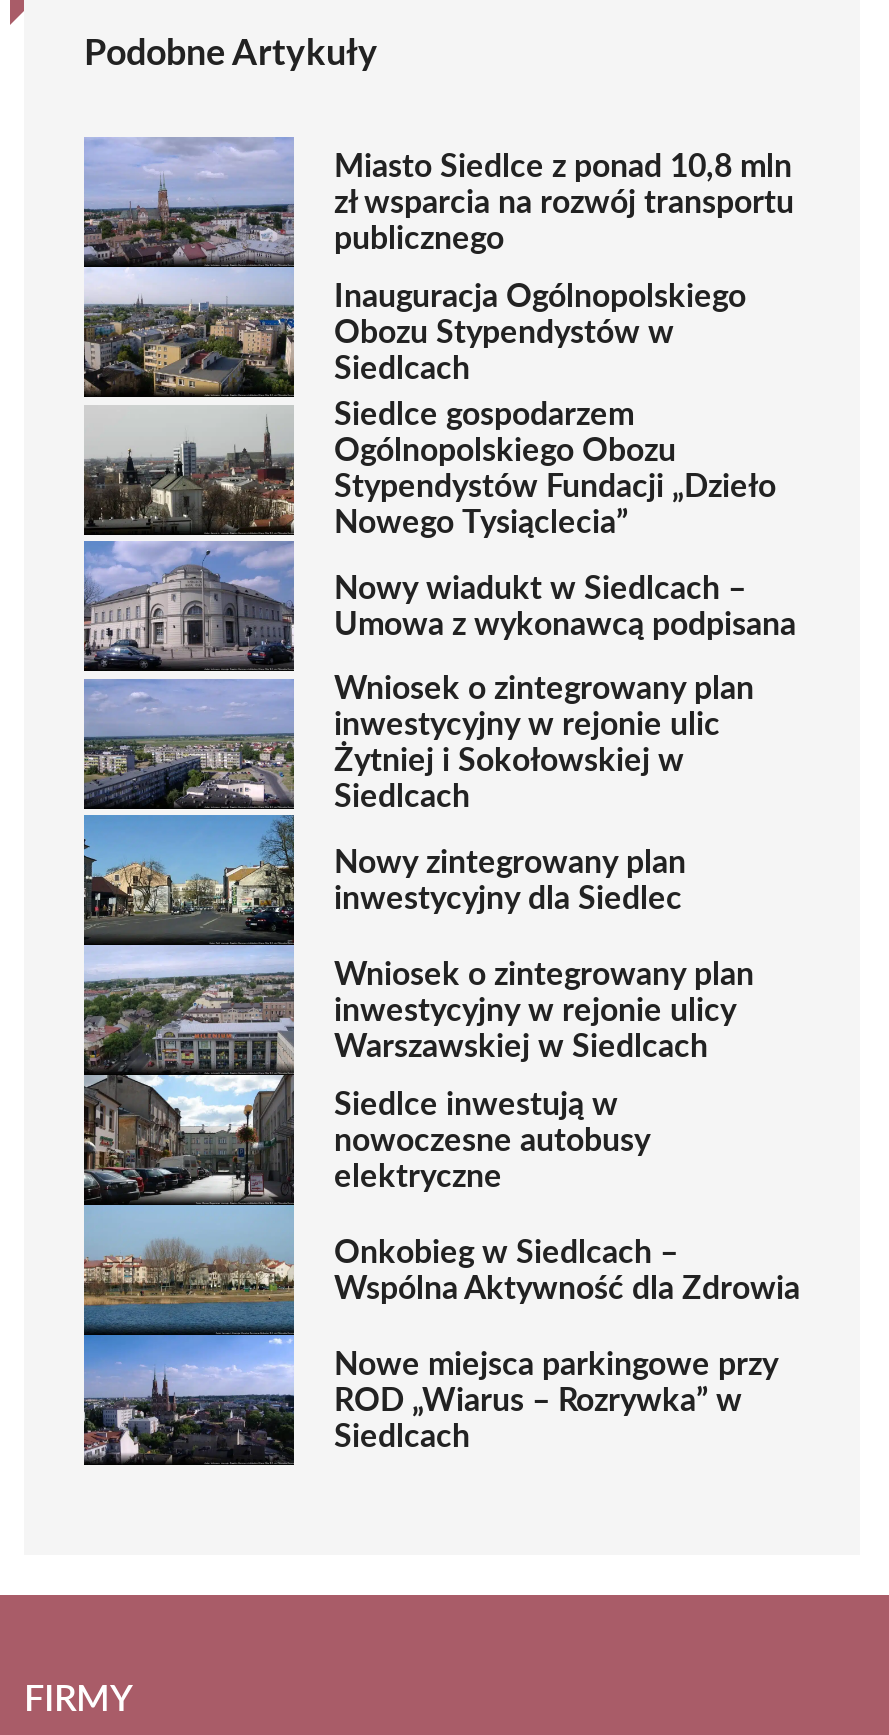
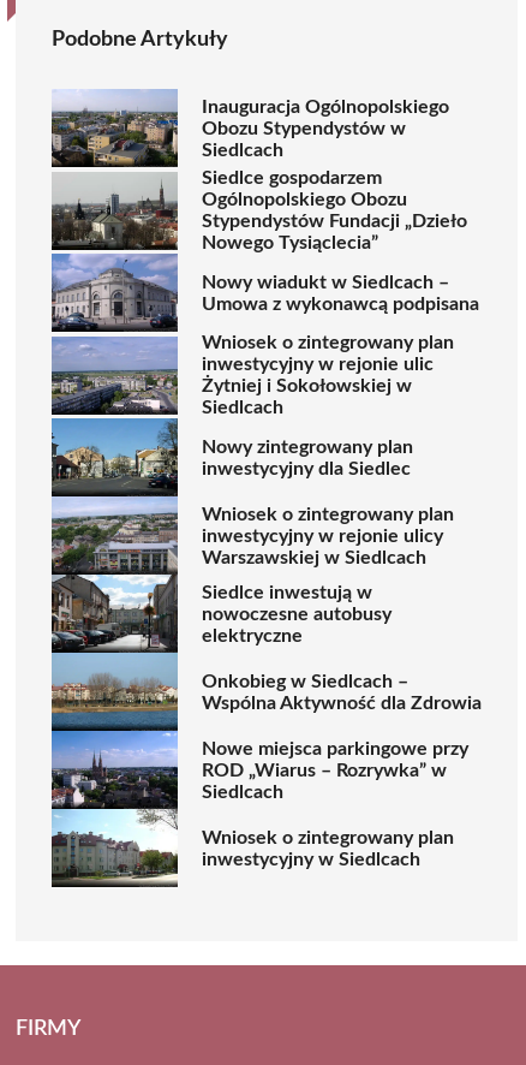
- [image]
- Miasto Siedlce z ponad 10,8 mln
- zł wsparcia na rozwój transportu
- publicznego

moved up: Inauguracja Ogólnopolskiego | Obozu Stypendystów w | Siedlcach | ... | ROD „Wiarus – Rozrywka” w | Siedlcach

+ [image]
+ Wniosek o zintegrowany plan
+ inwestycyjny w Siedlcach
